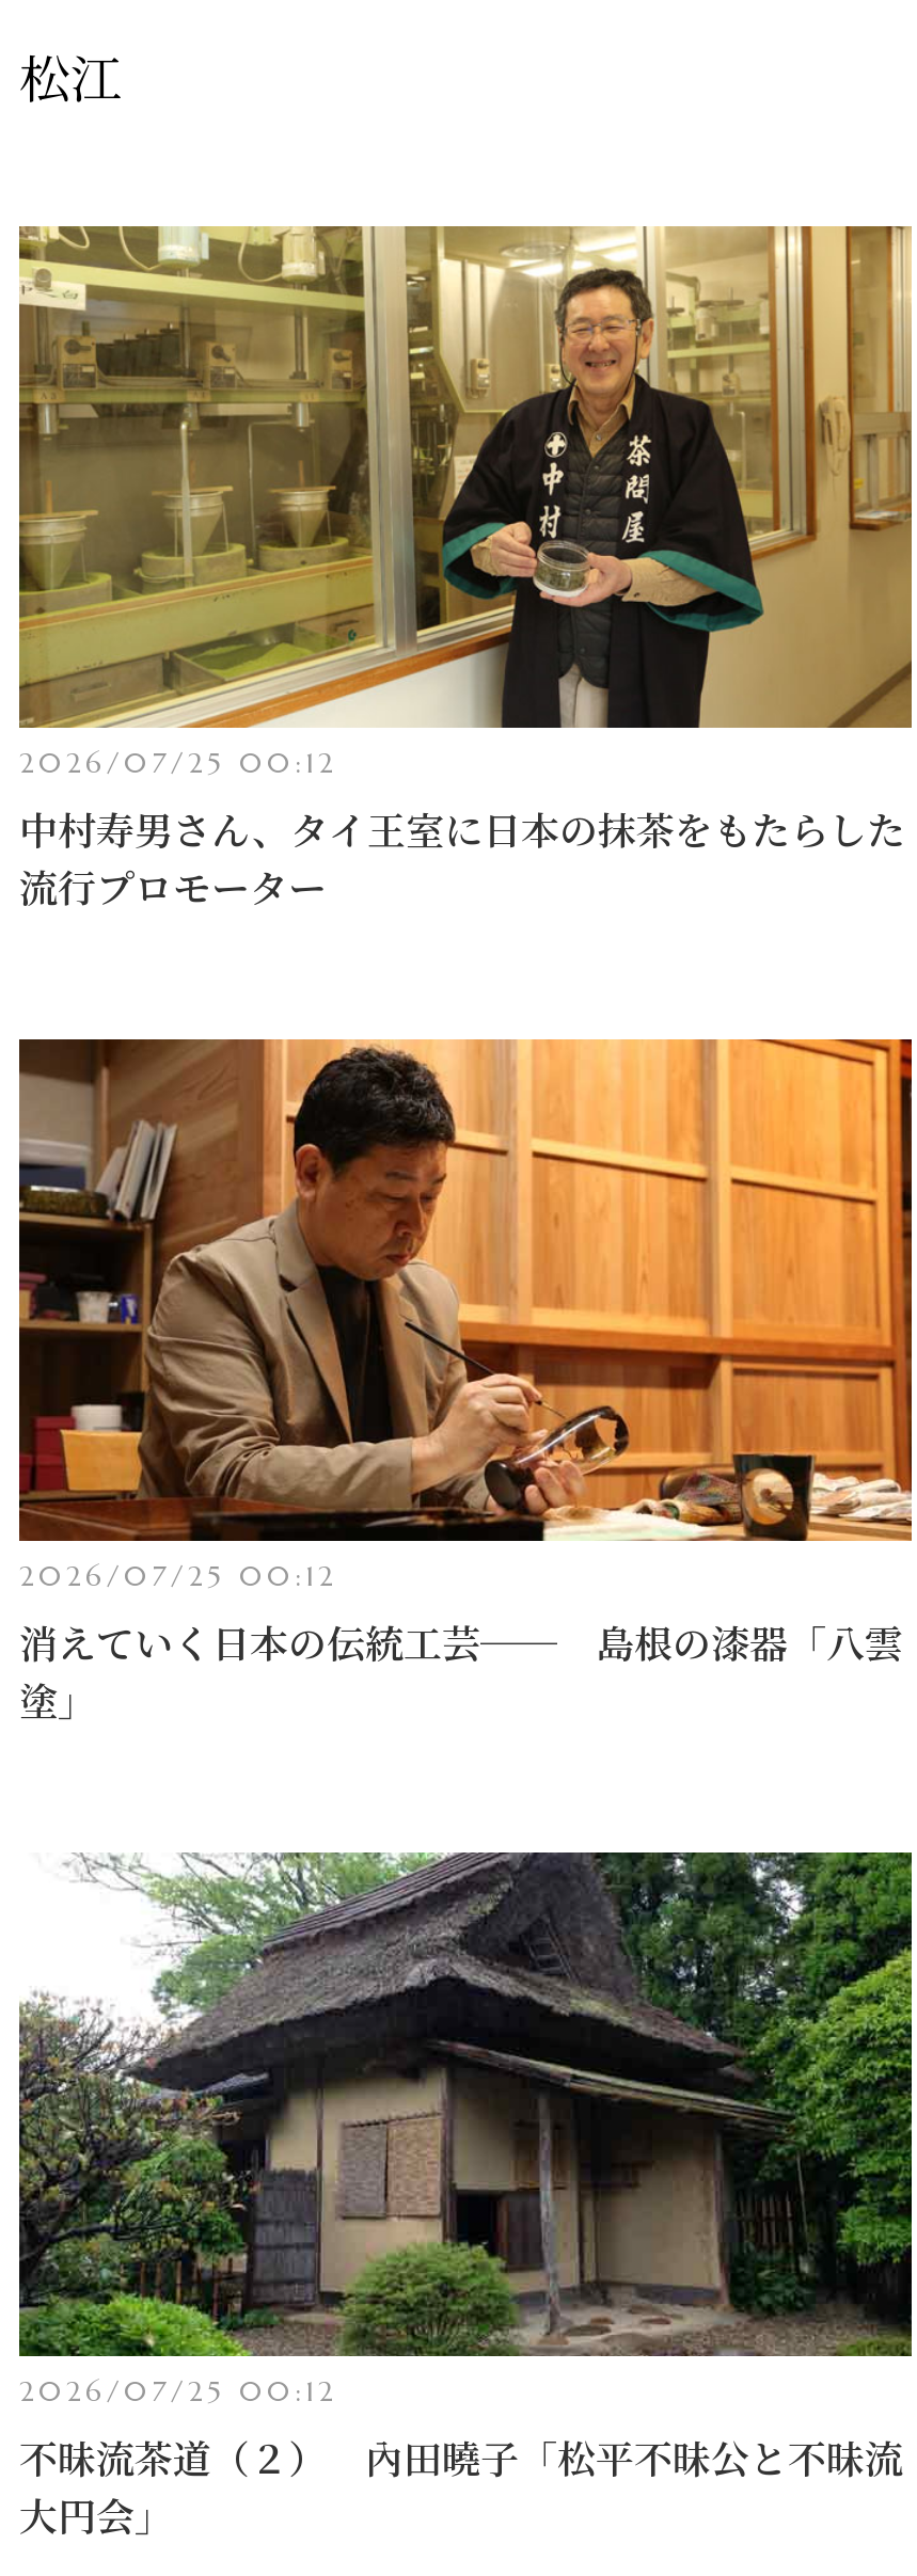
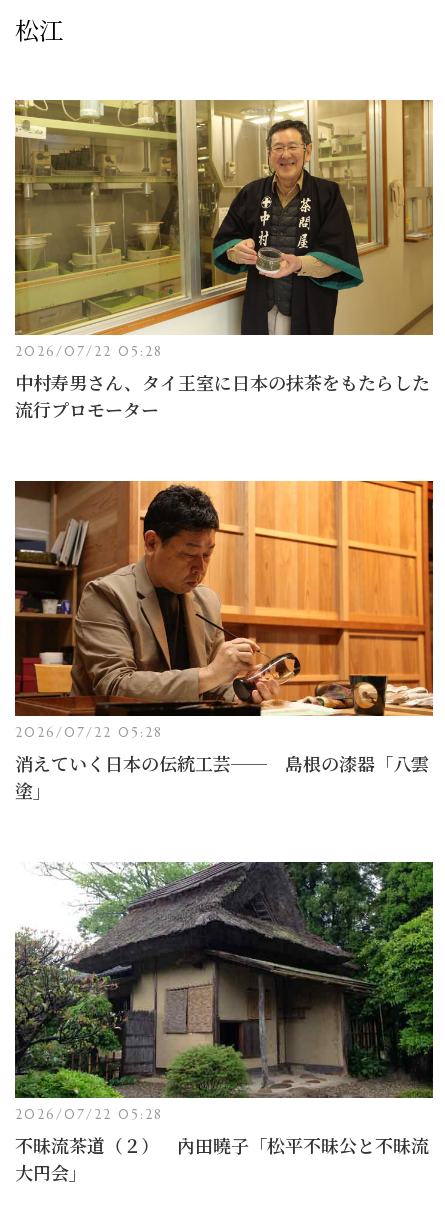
- 2026/07/25 00:12
+ 2026/07/22 05:28

- 2026/07/25 00:12
+ 2026/07/22 05:28

- 2026/07/25 00:12
+ 2026/07/22 05:28
